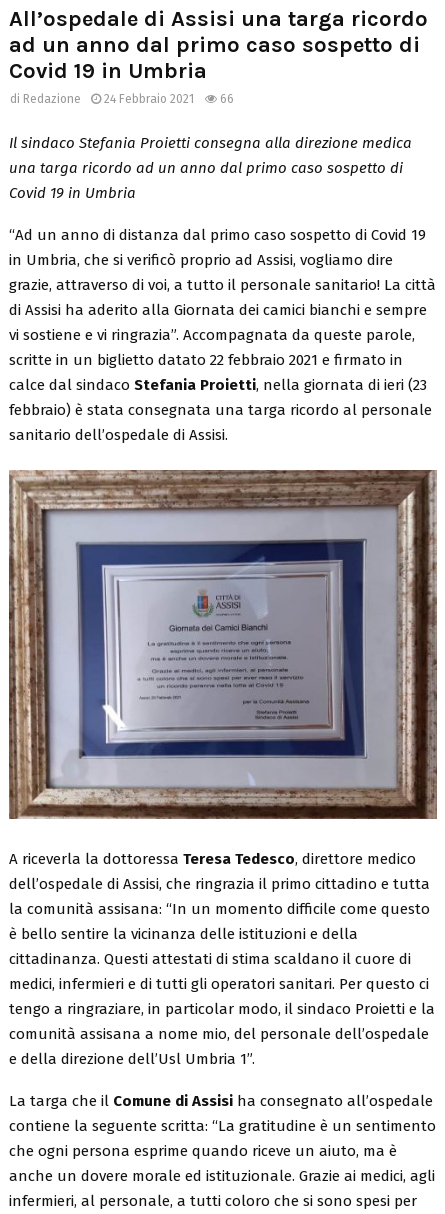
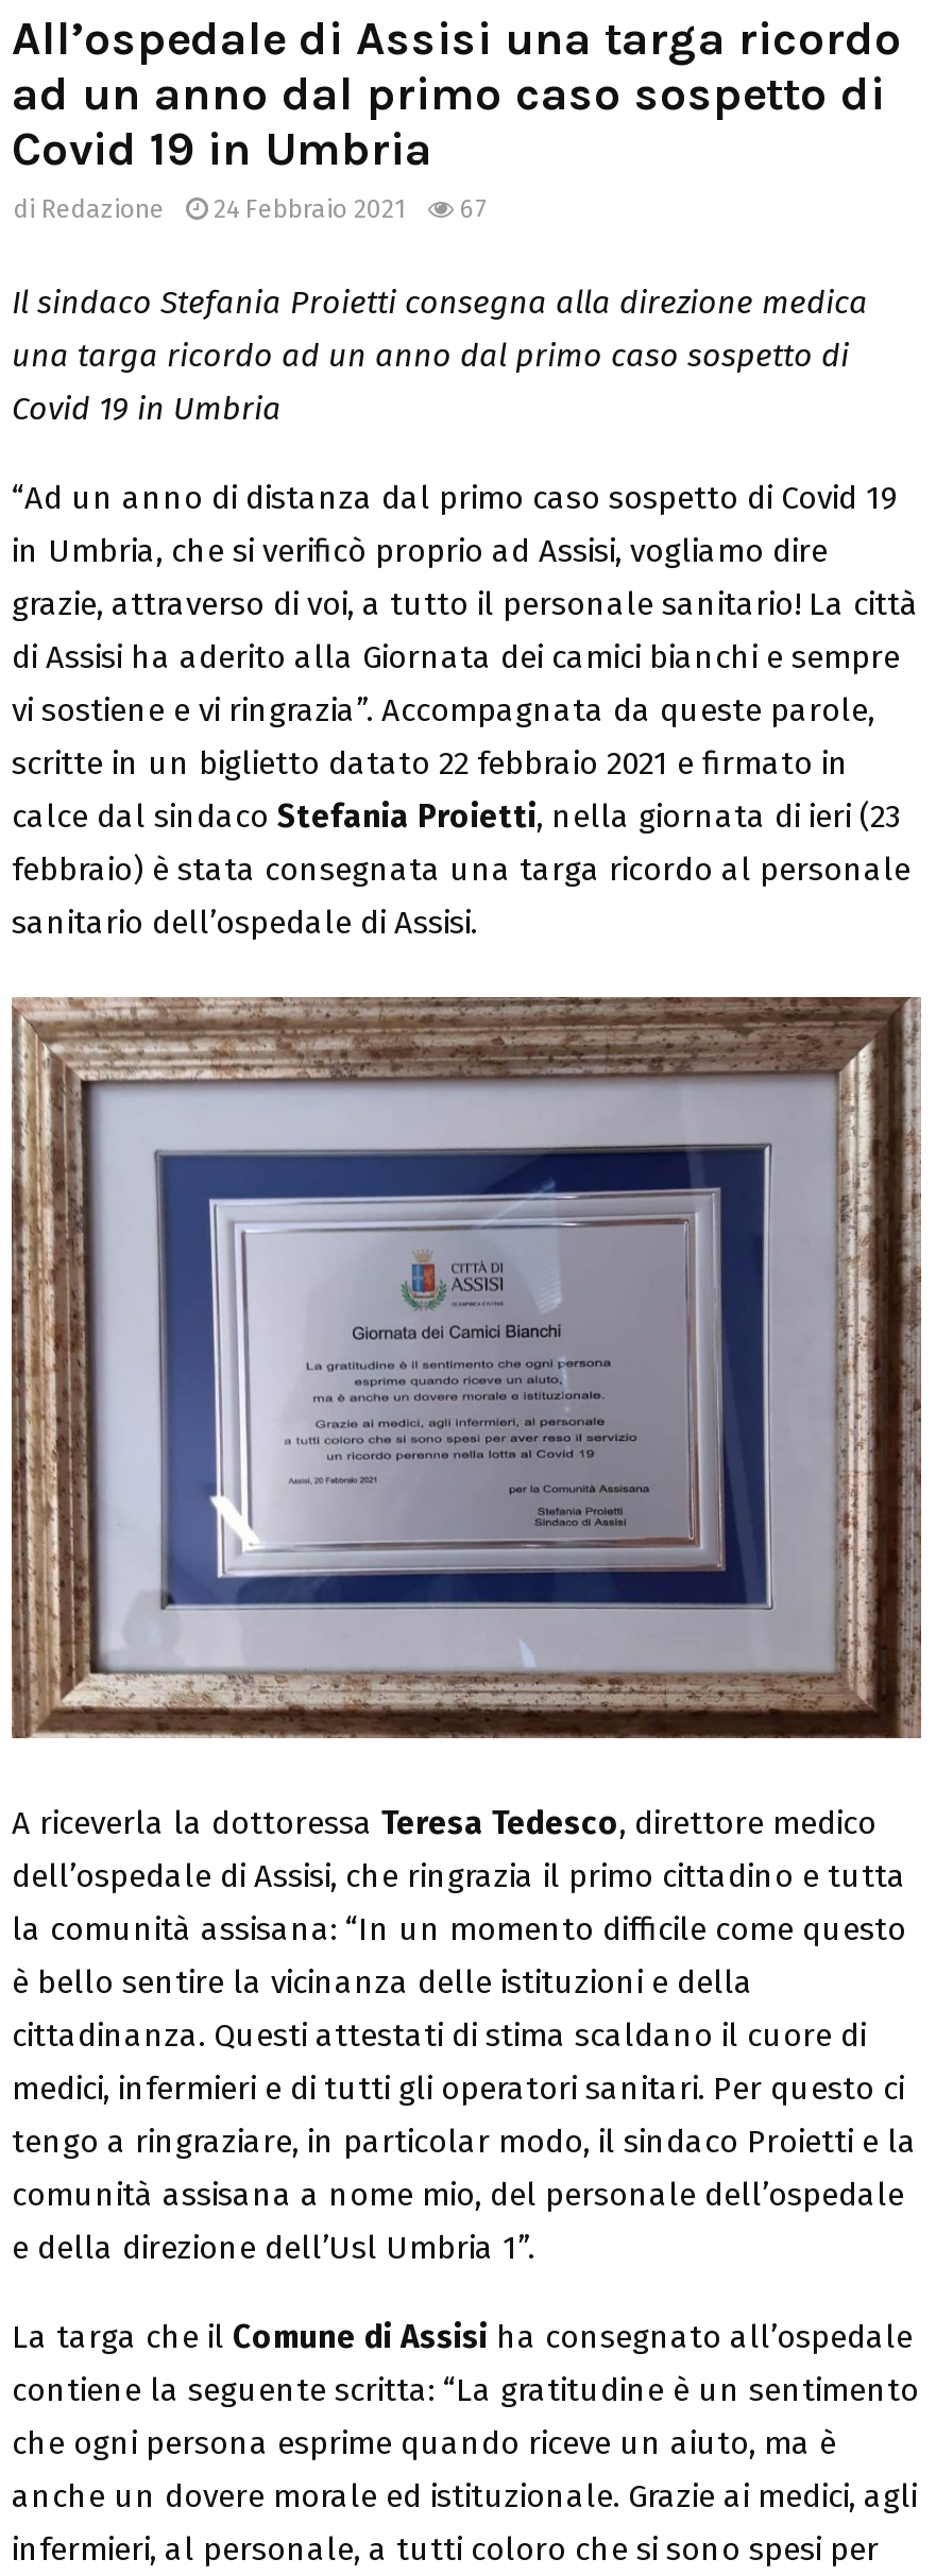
- di Redazione 24 Febbraio 2021 66
+ di Redazione 24 Febbraio 2021 67
